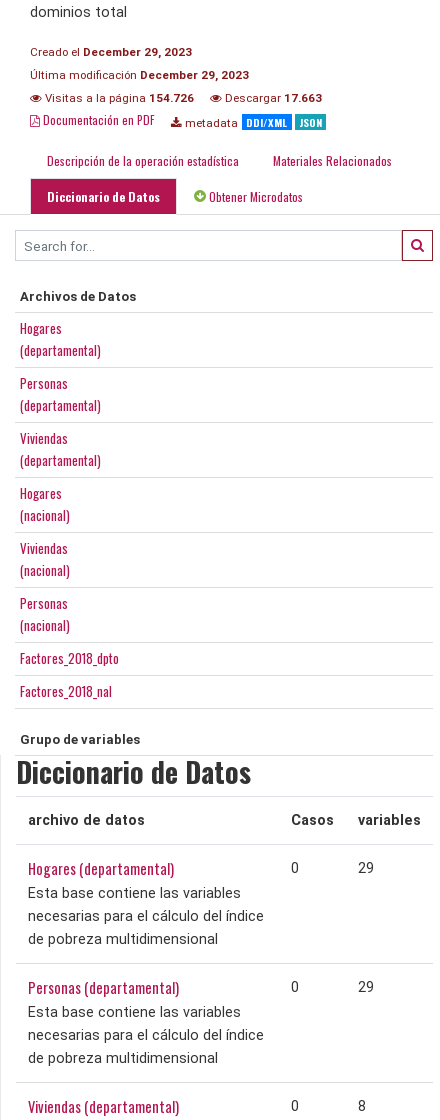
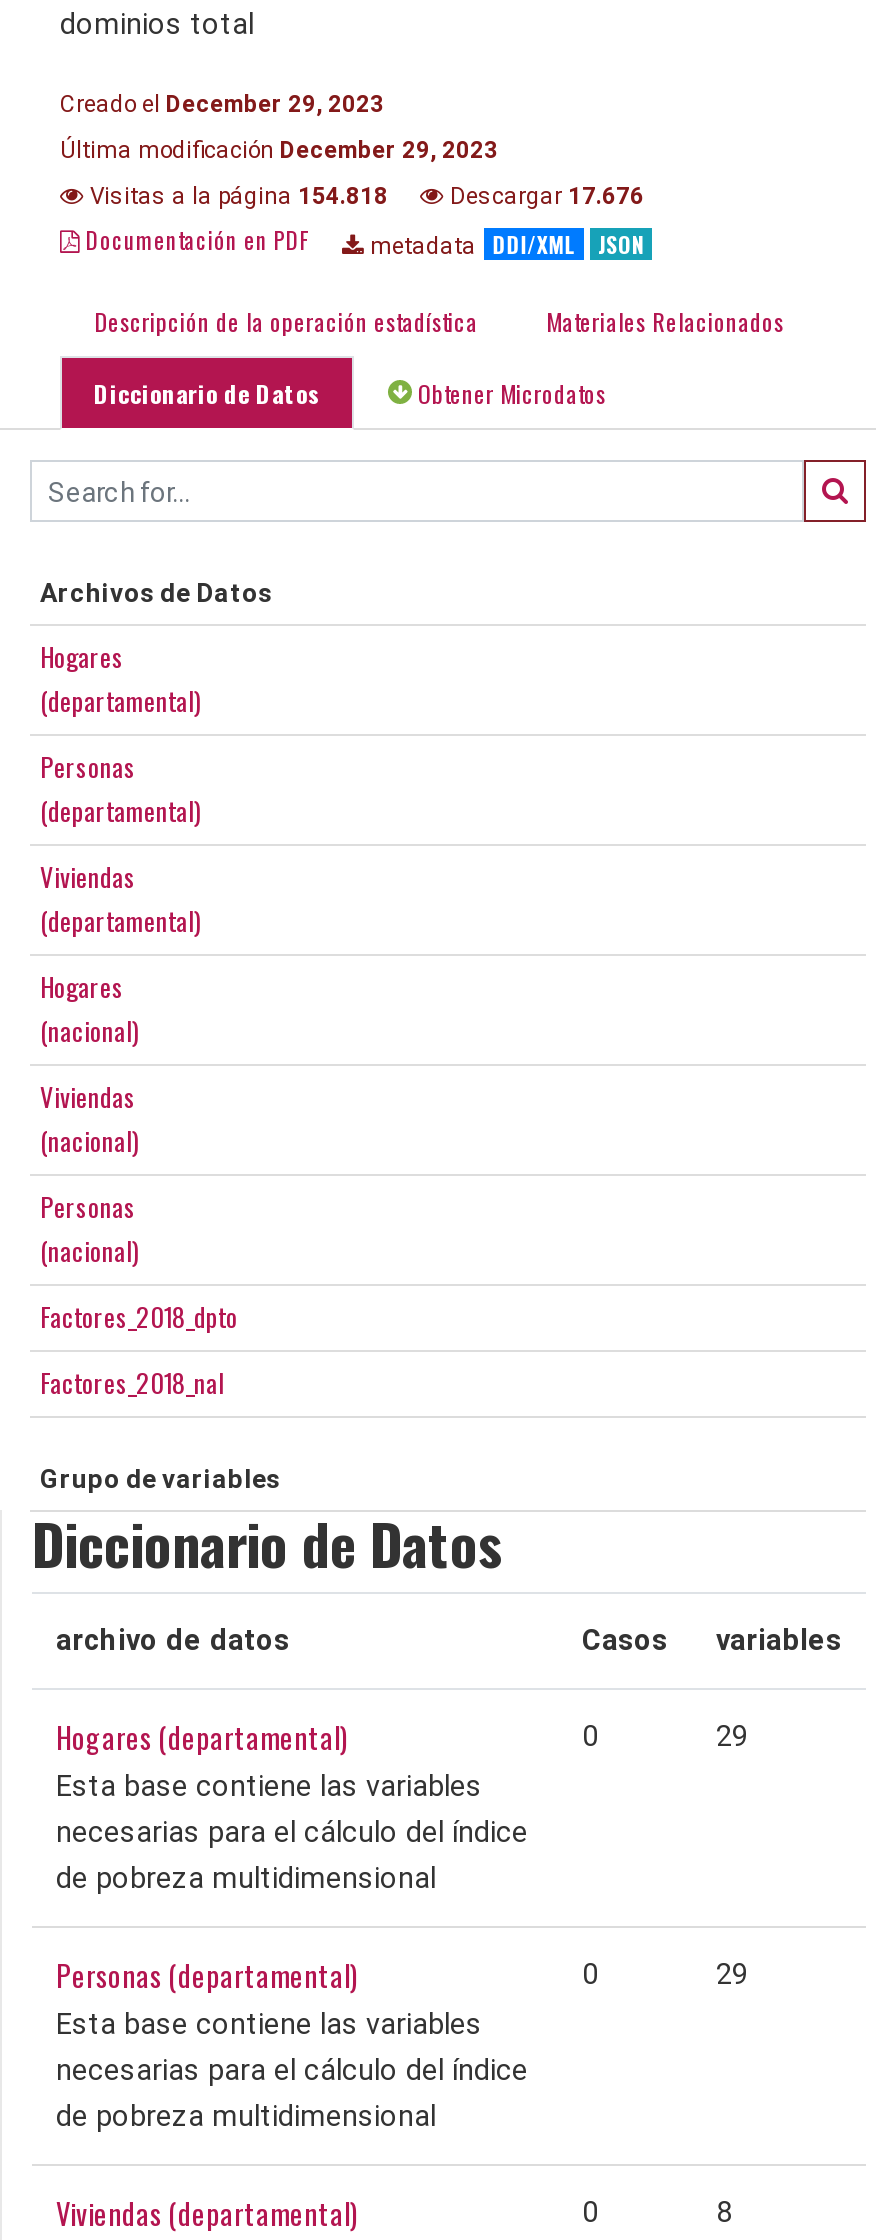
- Visitas a la página 154.726
+ Visitas a la página 154.818

- Descargar 17.663
+ Descargar 17.676
